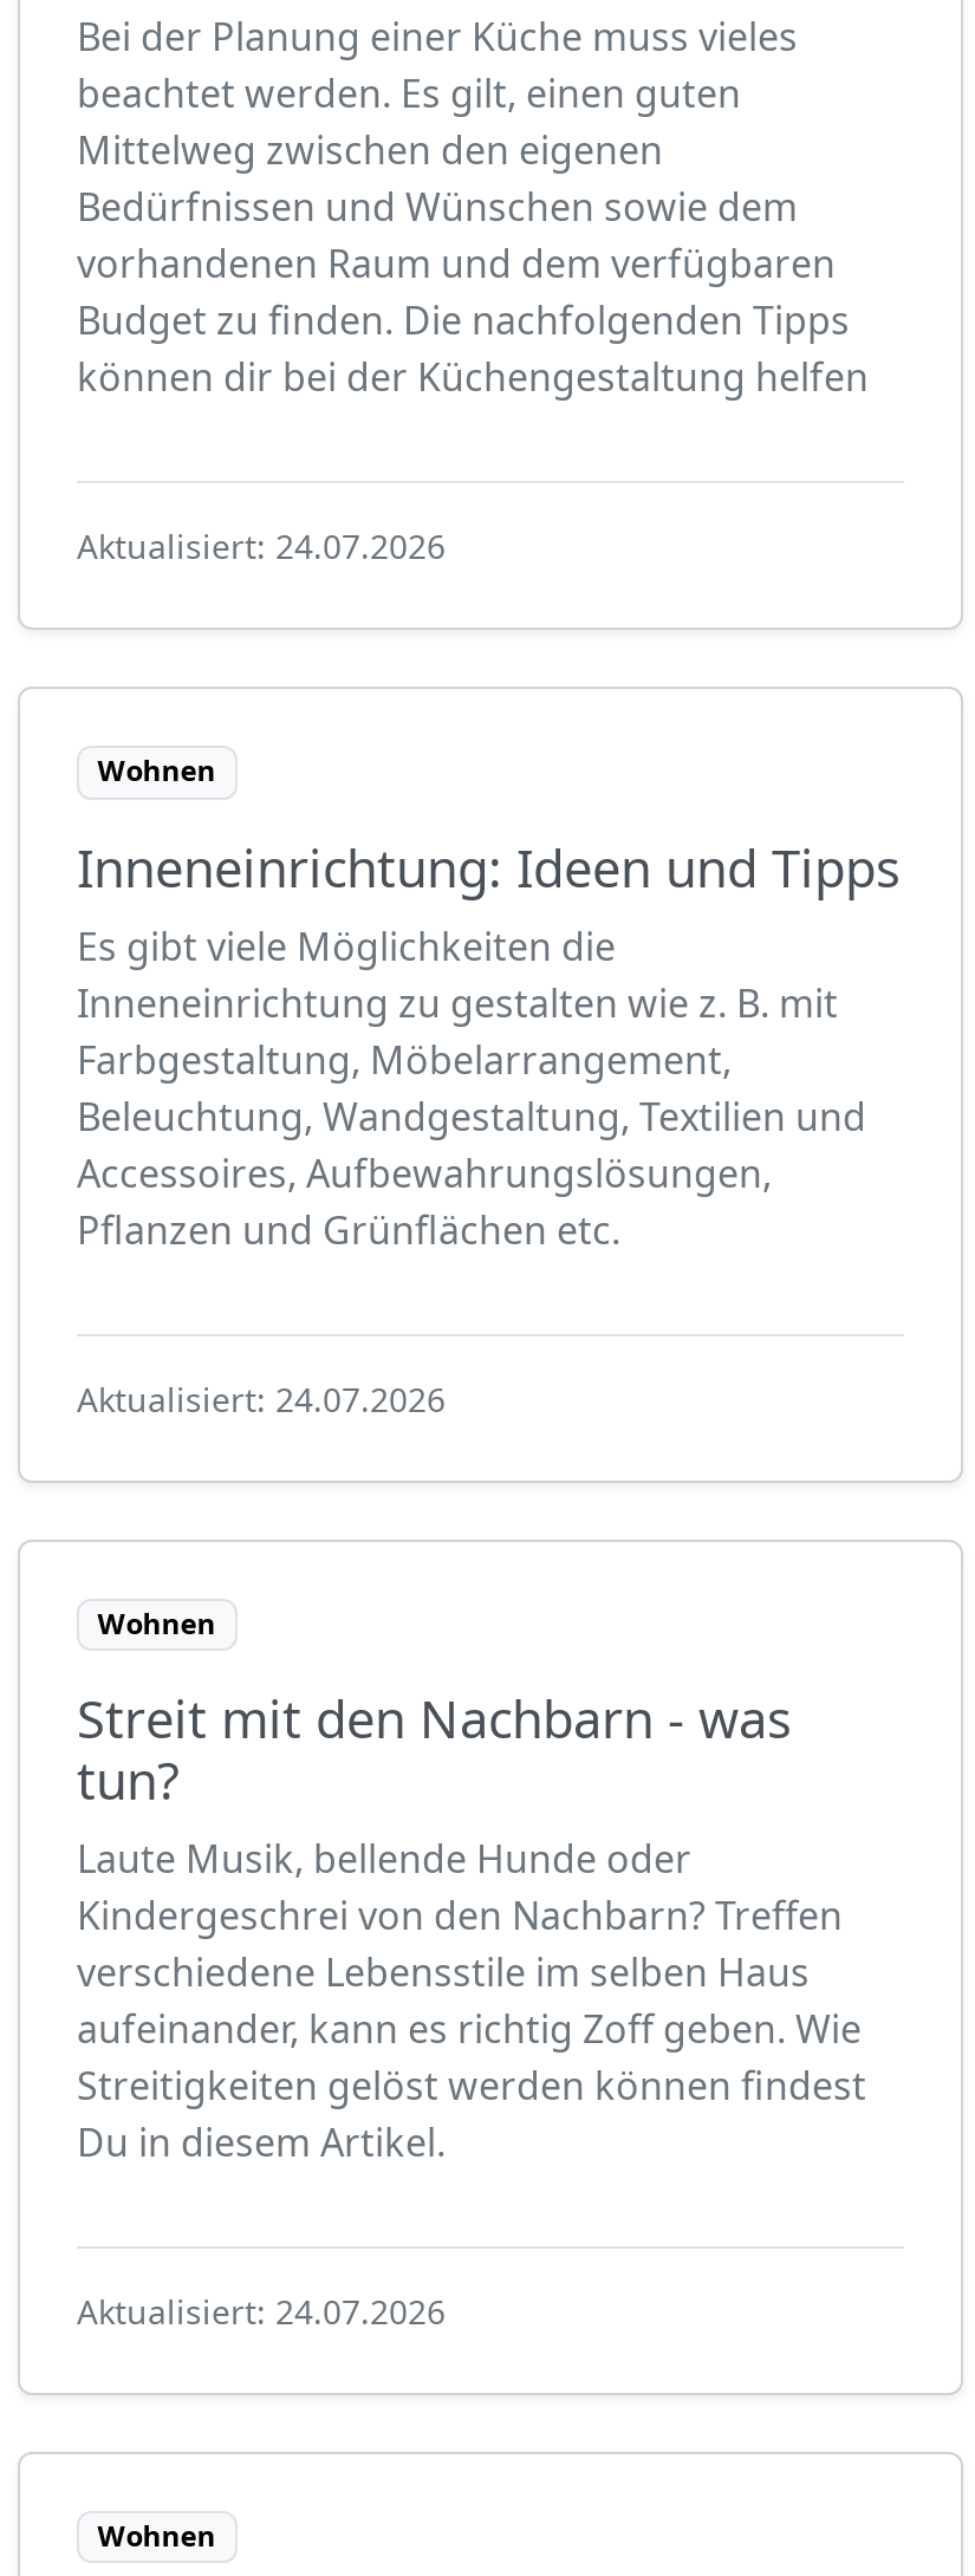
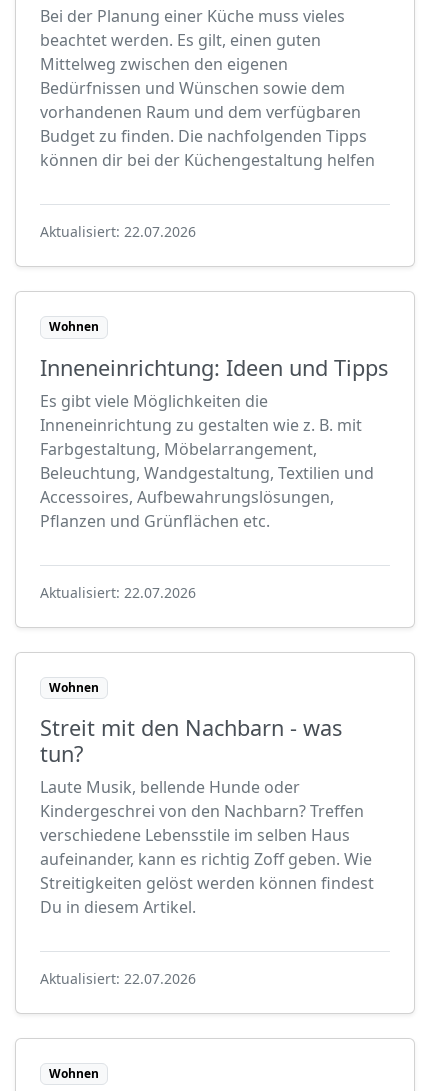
- Aktualisiert: 24.07.2026
+ Aktualisiert: 22.07.2026

- Aktualisiert: 24.07.2026
+ Aktualisiert: 22.07.2026

- Aktualisiert: 24.07.2026
+ Aktualisiert: 22.07.2026
